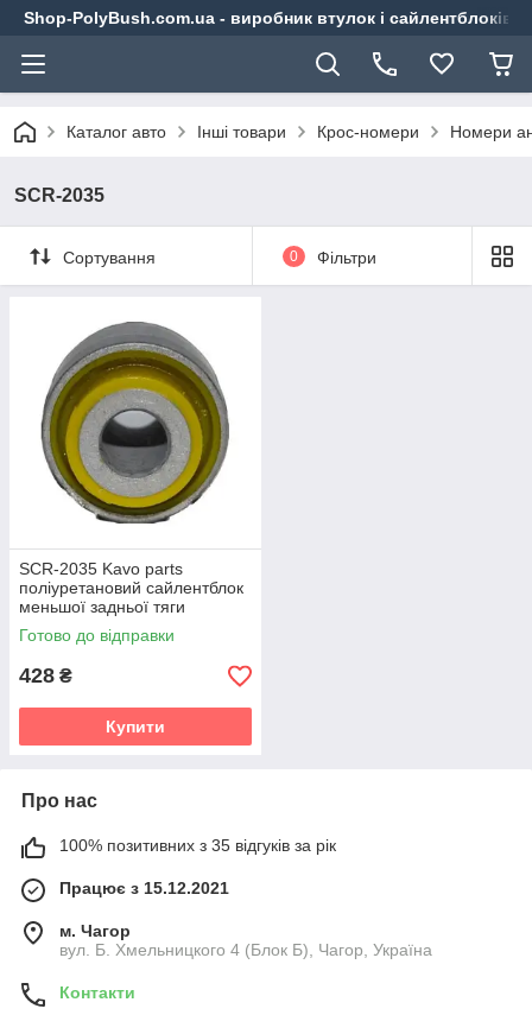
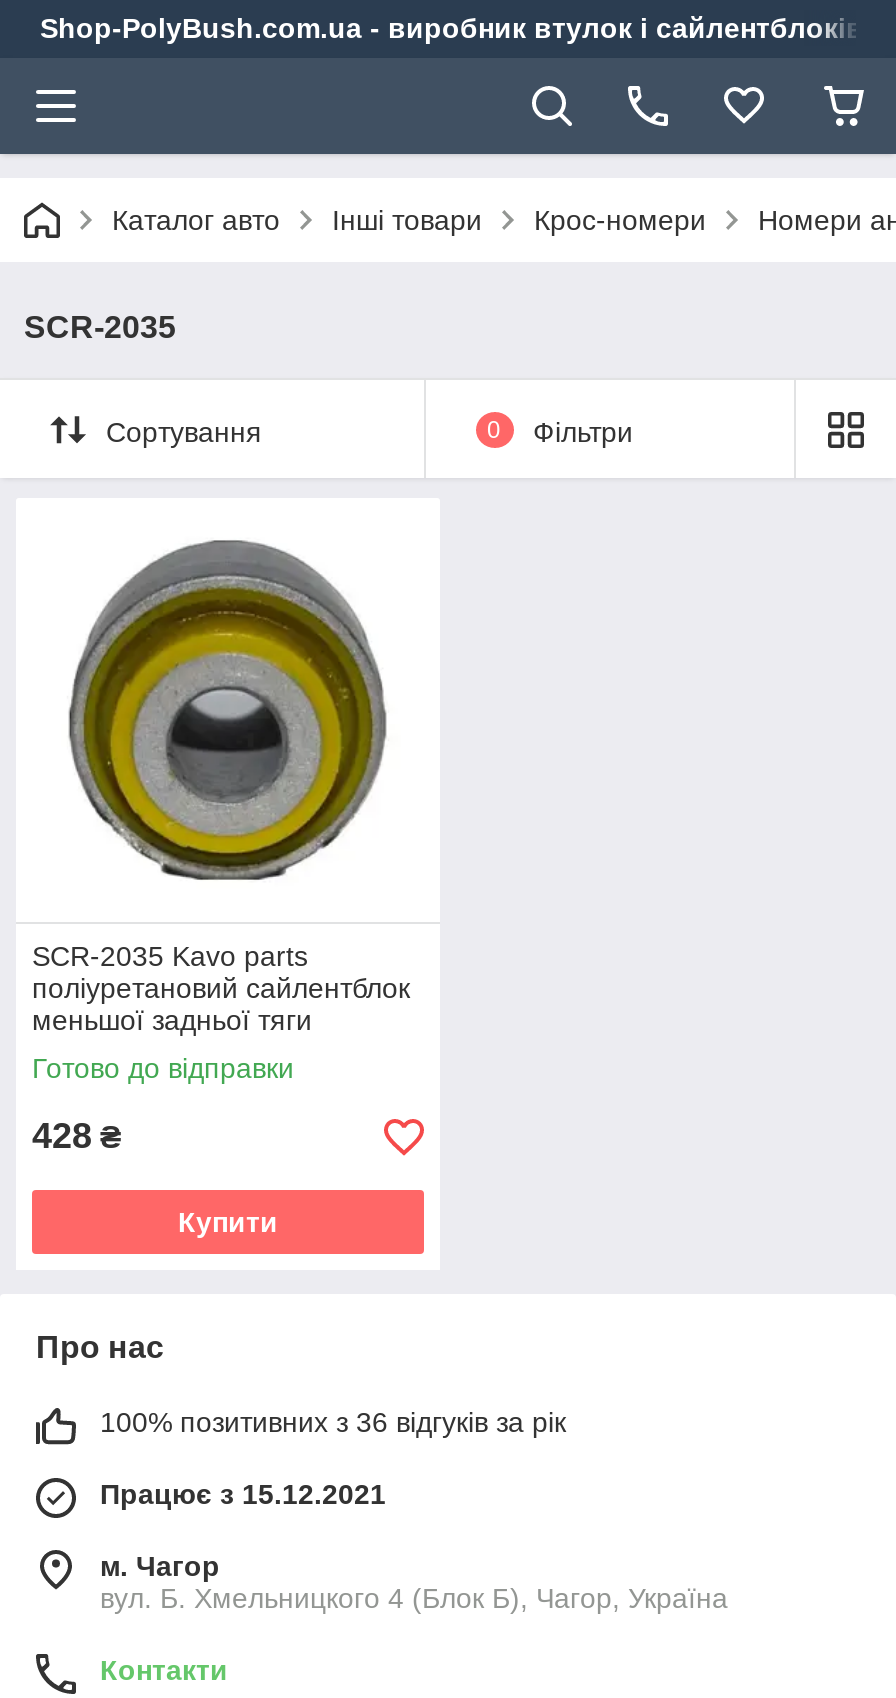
- 100% позитивних з 35 відгуків за рік
+ 100% позитивних з 36 відгуків за рік
